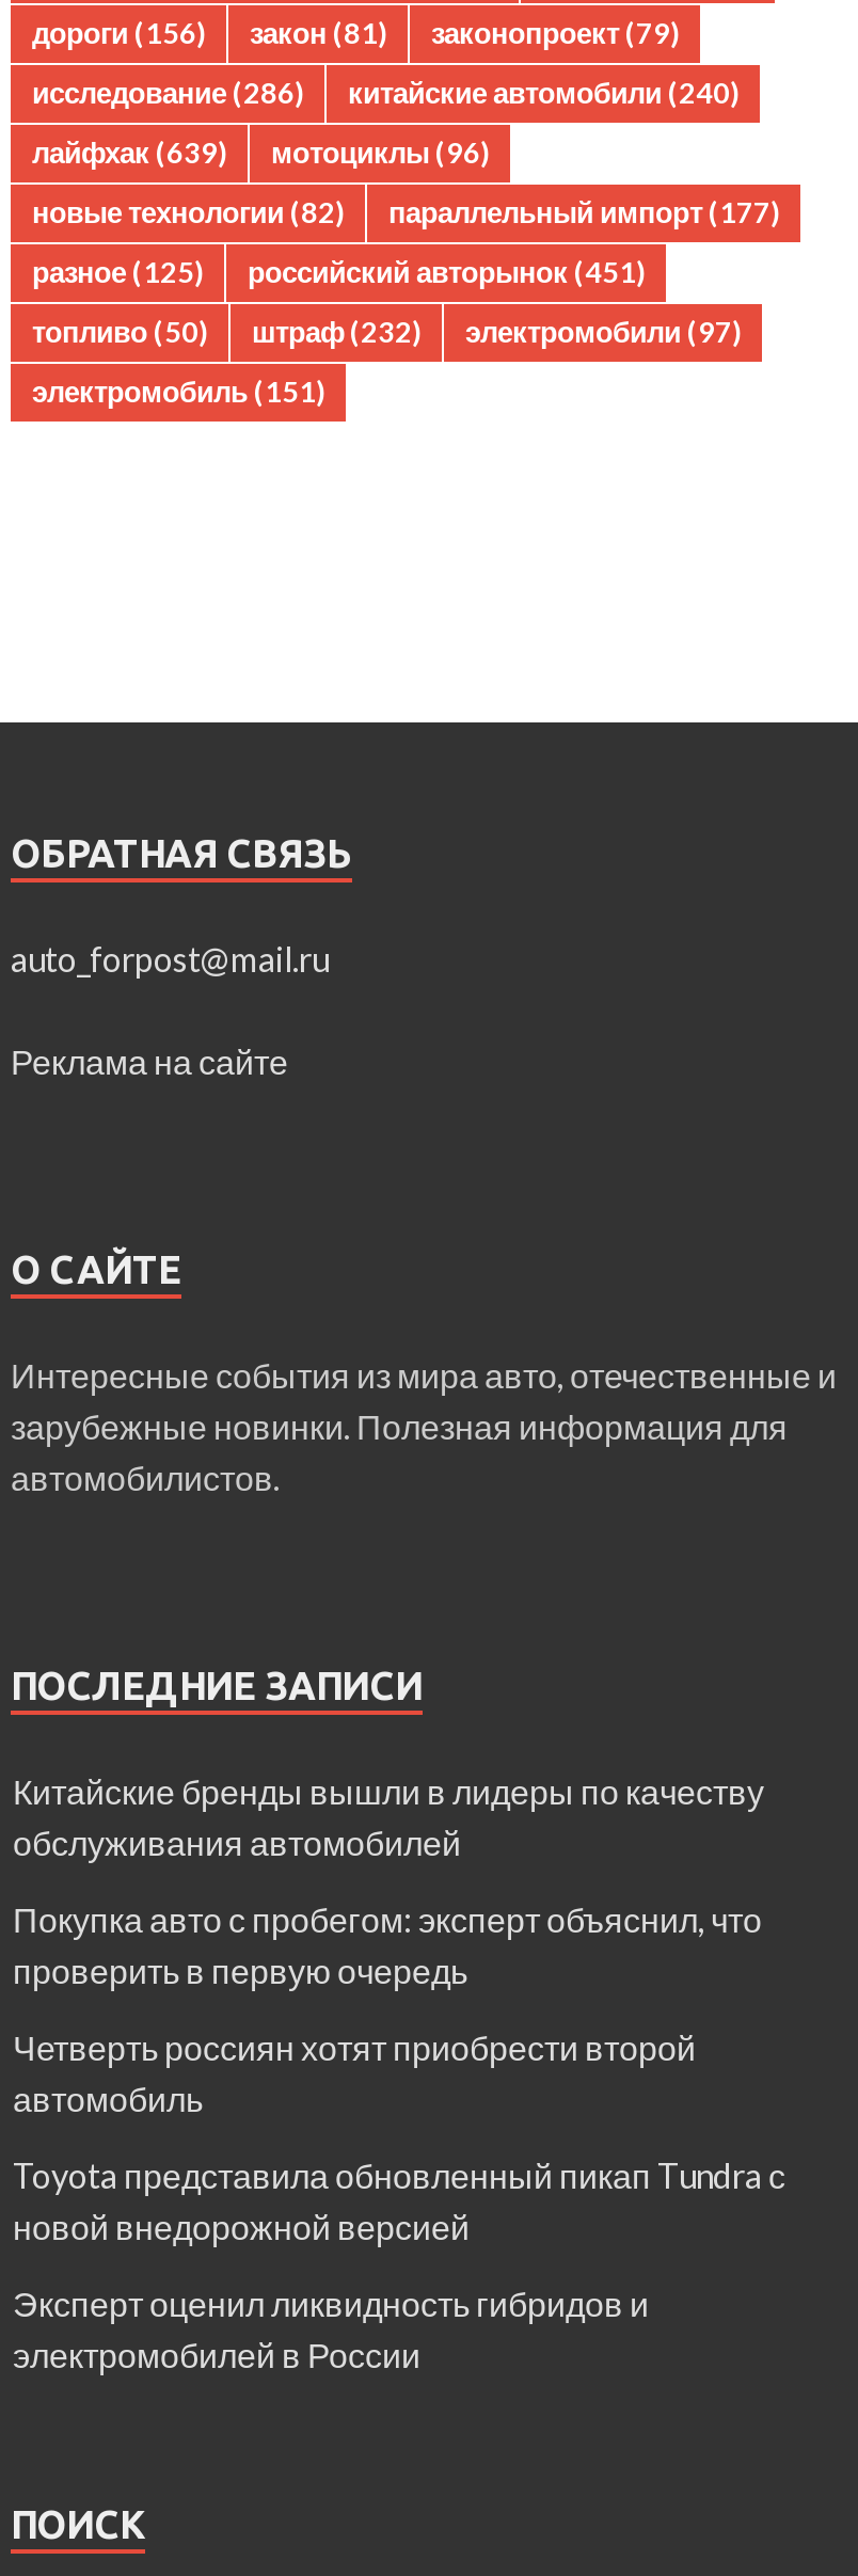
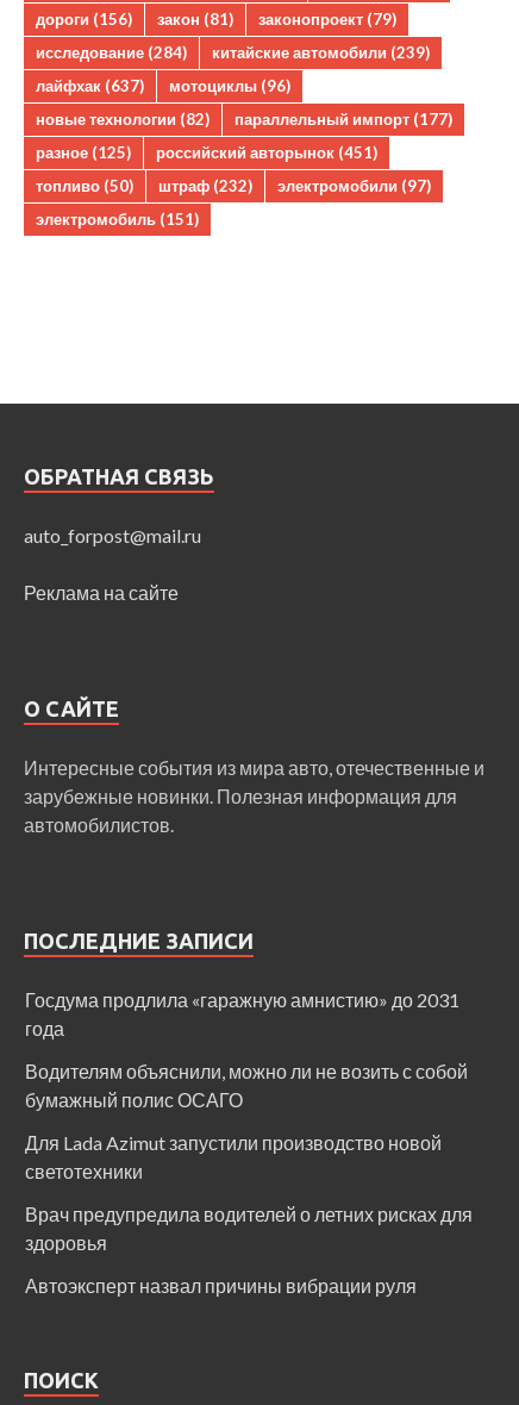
- исследование (286)
+ исследование (284)

- китайские автомобили (240)
+ китайские автомобили (239)

- лайфхак (639) мотоциклы (96)
+ лайфхак (637) мотоциклы (96)

- Китайские бренды вышли в лидеры по качеству
- обслуживания автомобилей
+ Госдума продлила «гаражную амнистию» до 2031
+ года

- Покупка авто с пробегом: эксперт объяснил, что
- проверить в первую очередь
+ Водителям объяснили, можно ли не возить с собой
+ бумажный полис ОСАГО

- Четверть россиян хотят приобрести второй
- автомобиль
+ Для Lada Azimut запустили производство новой
+ светотехники

- Toyota представила обновленный пикап Tundra с
- новой внедорожной версией
+ Врач предупредила водителей о летних рисках для
+ здоровья

- Эксперт оценил ликвидность гибридов и
- электромобилей в России
+ Автоэксперт назвал причины вибрации руля
